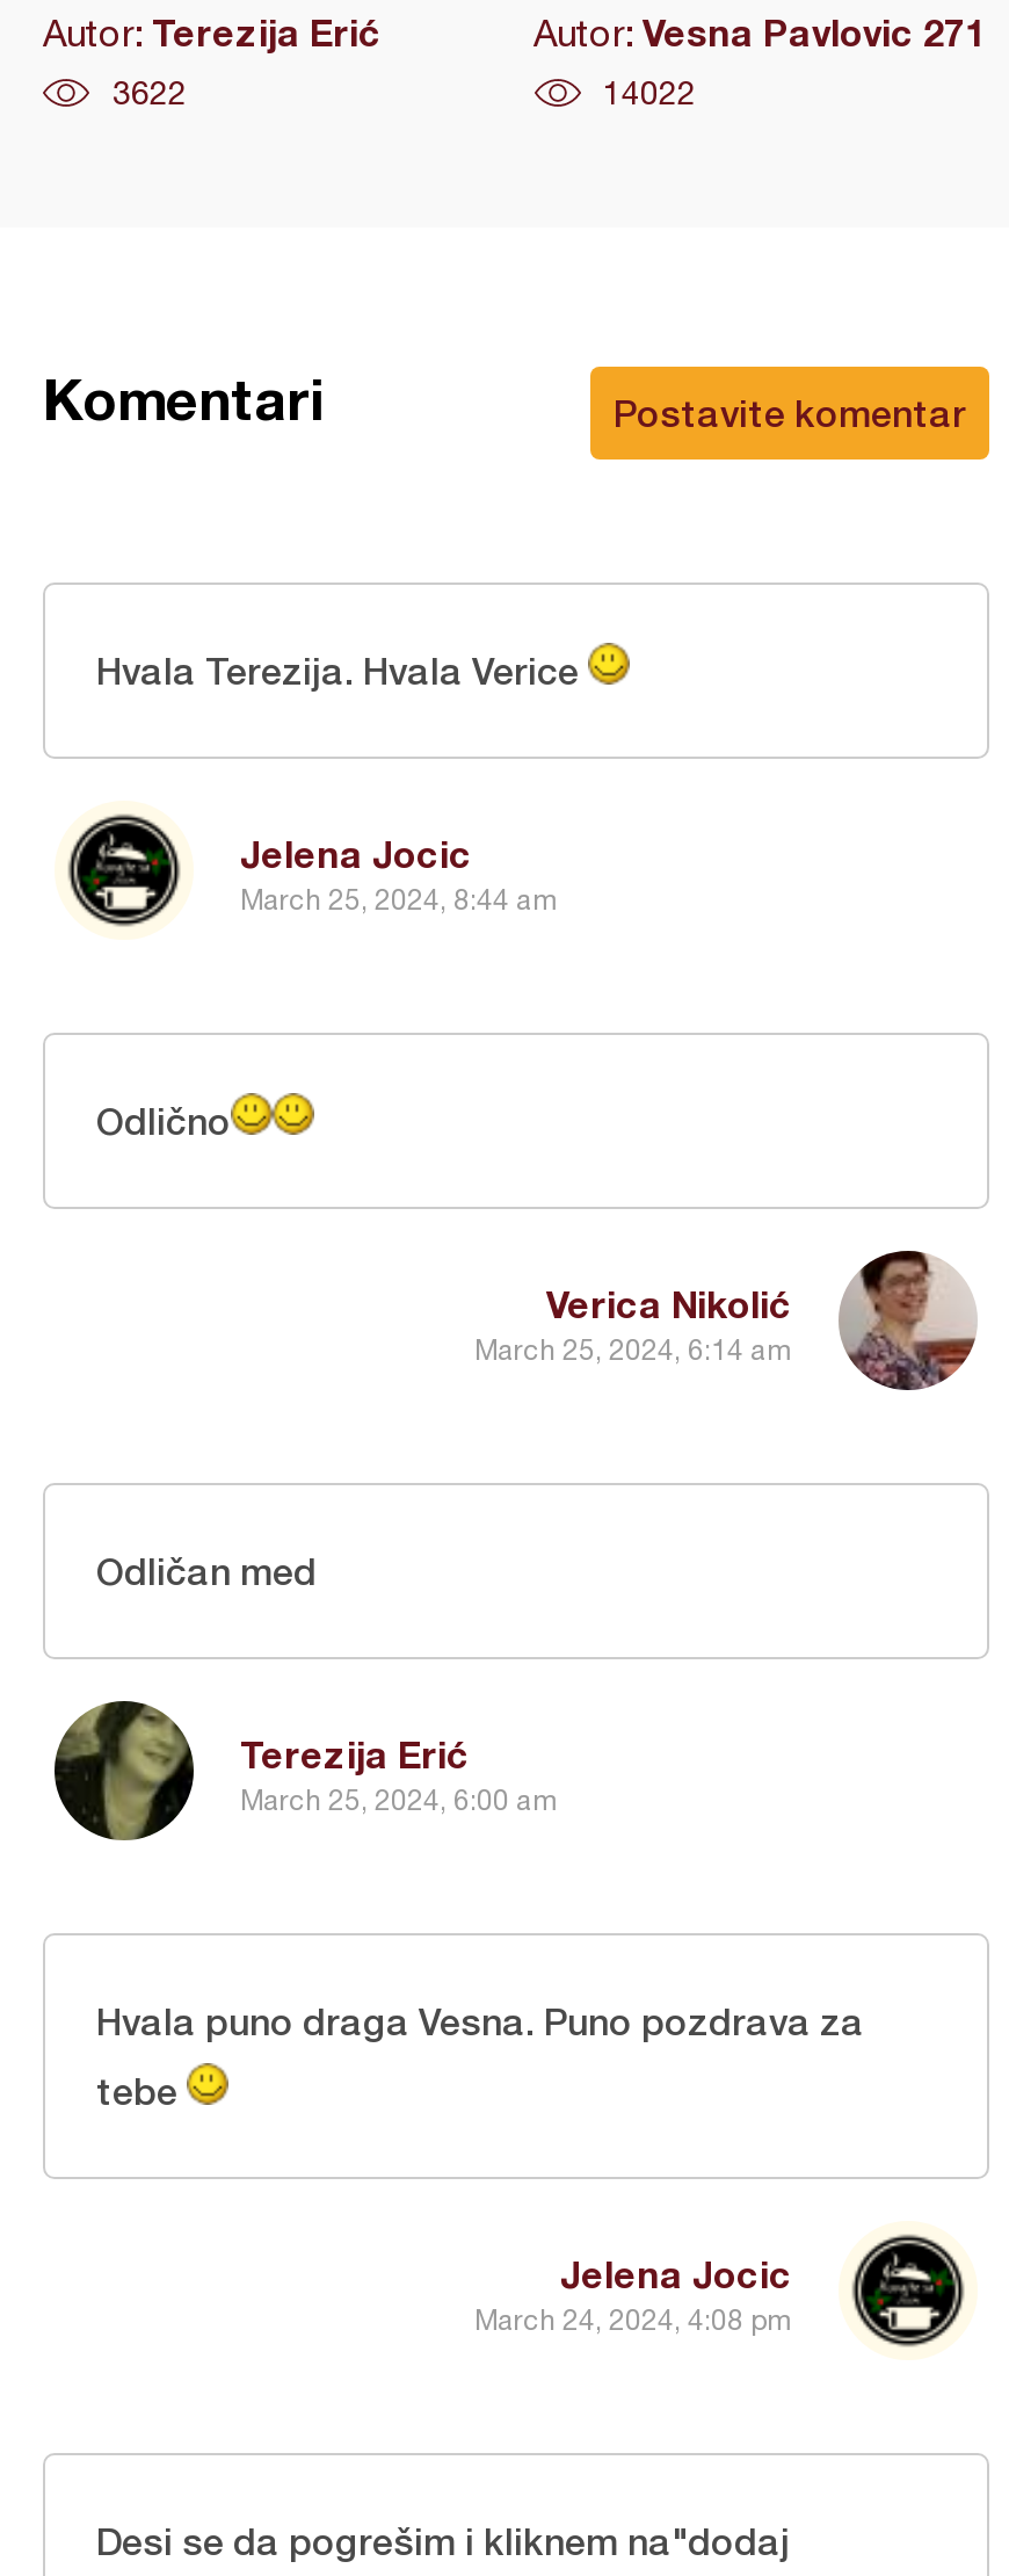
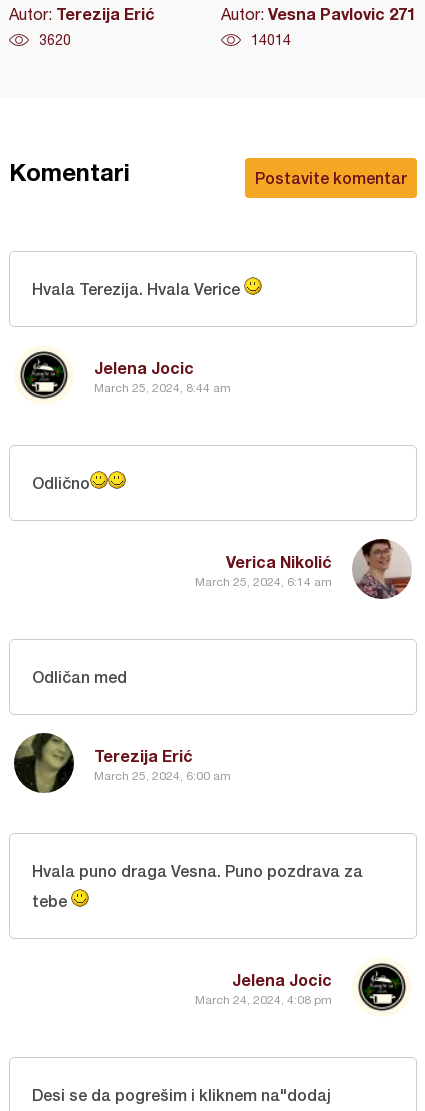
- 3622
+ 3620

- 14022
+ 14014
